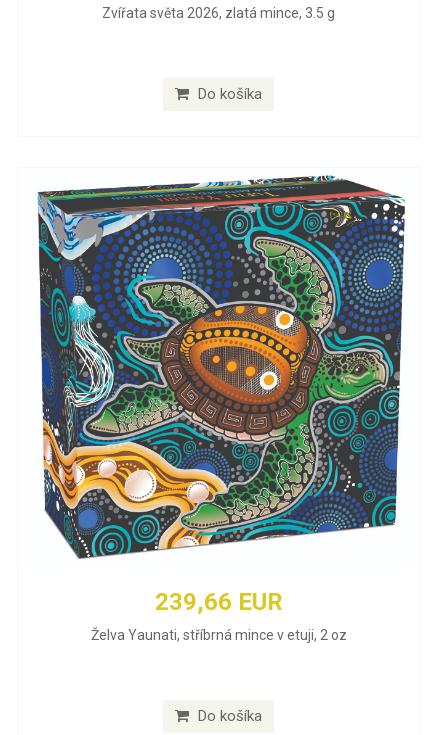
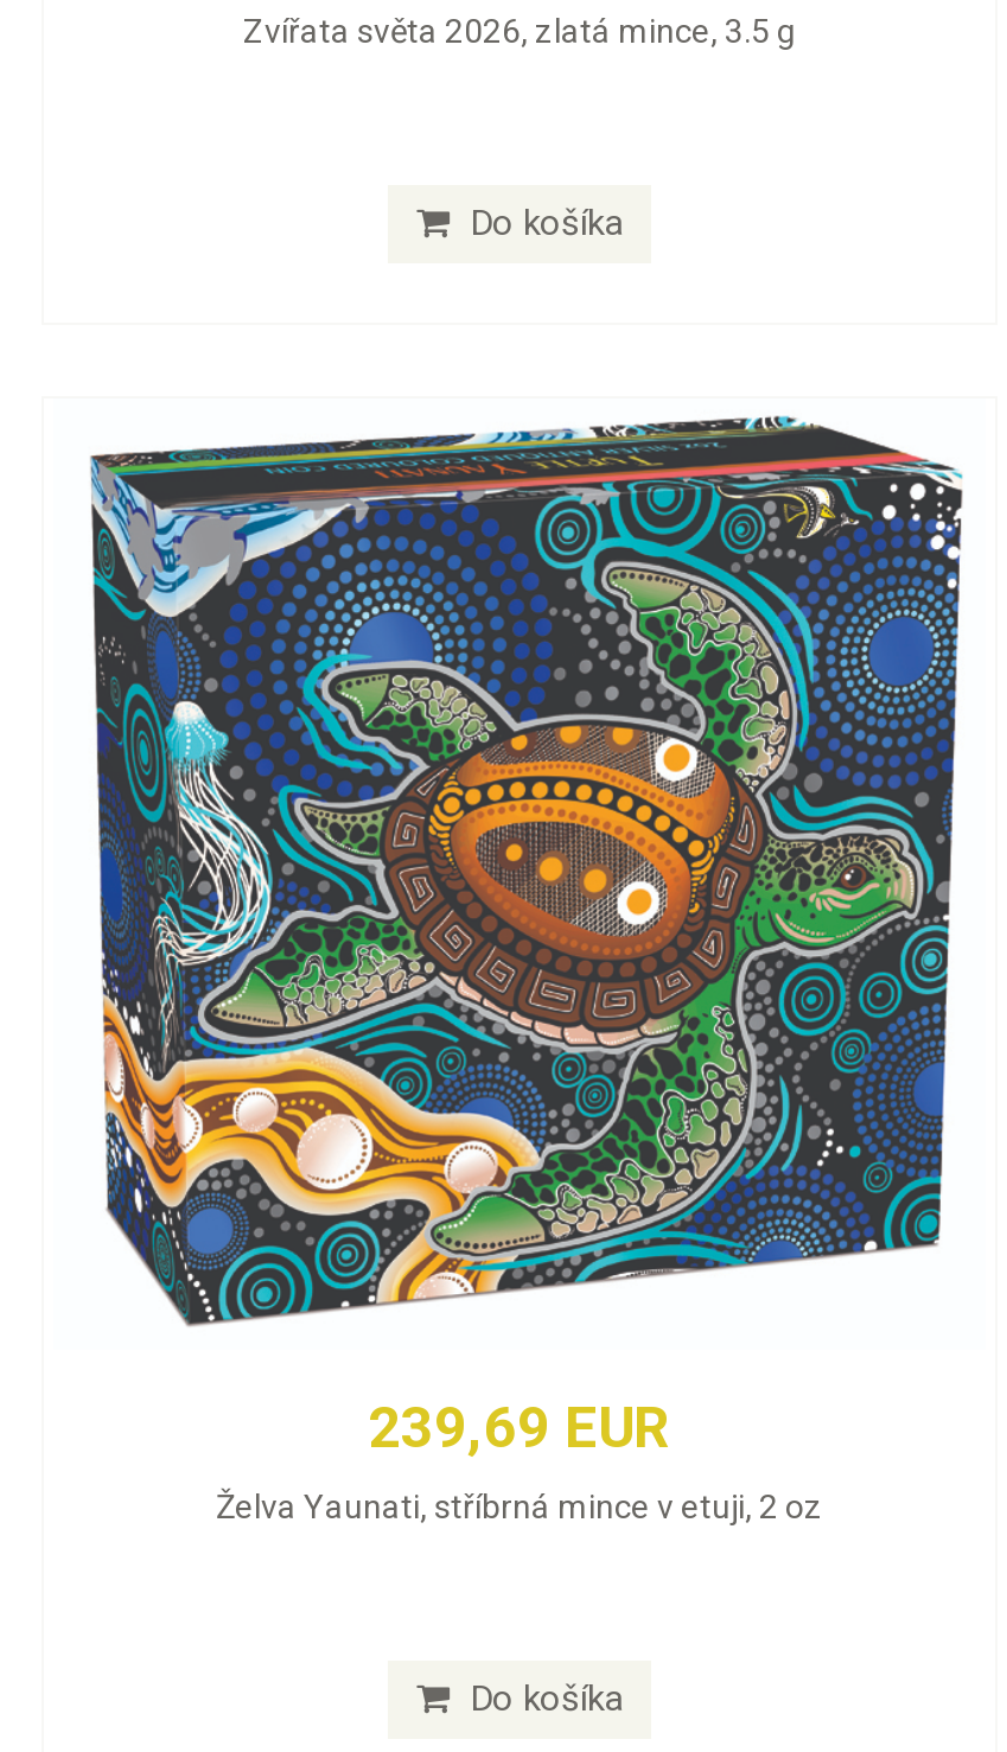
- 239,66 EUR
+ 239,69 EUR
